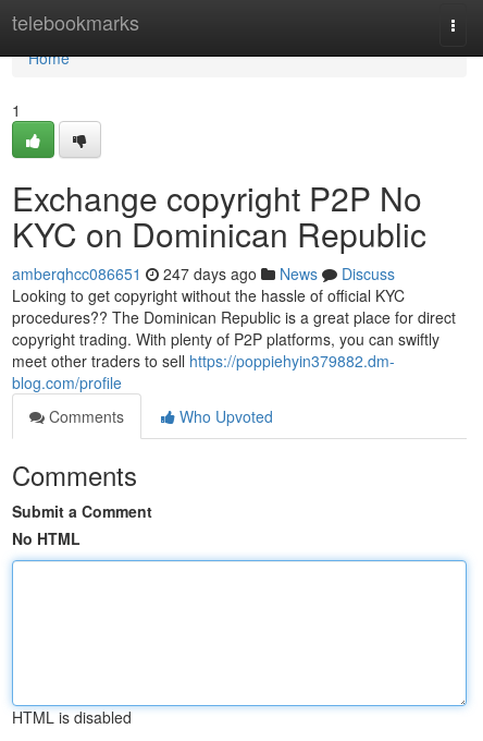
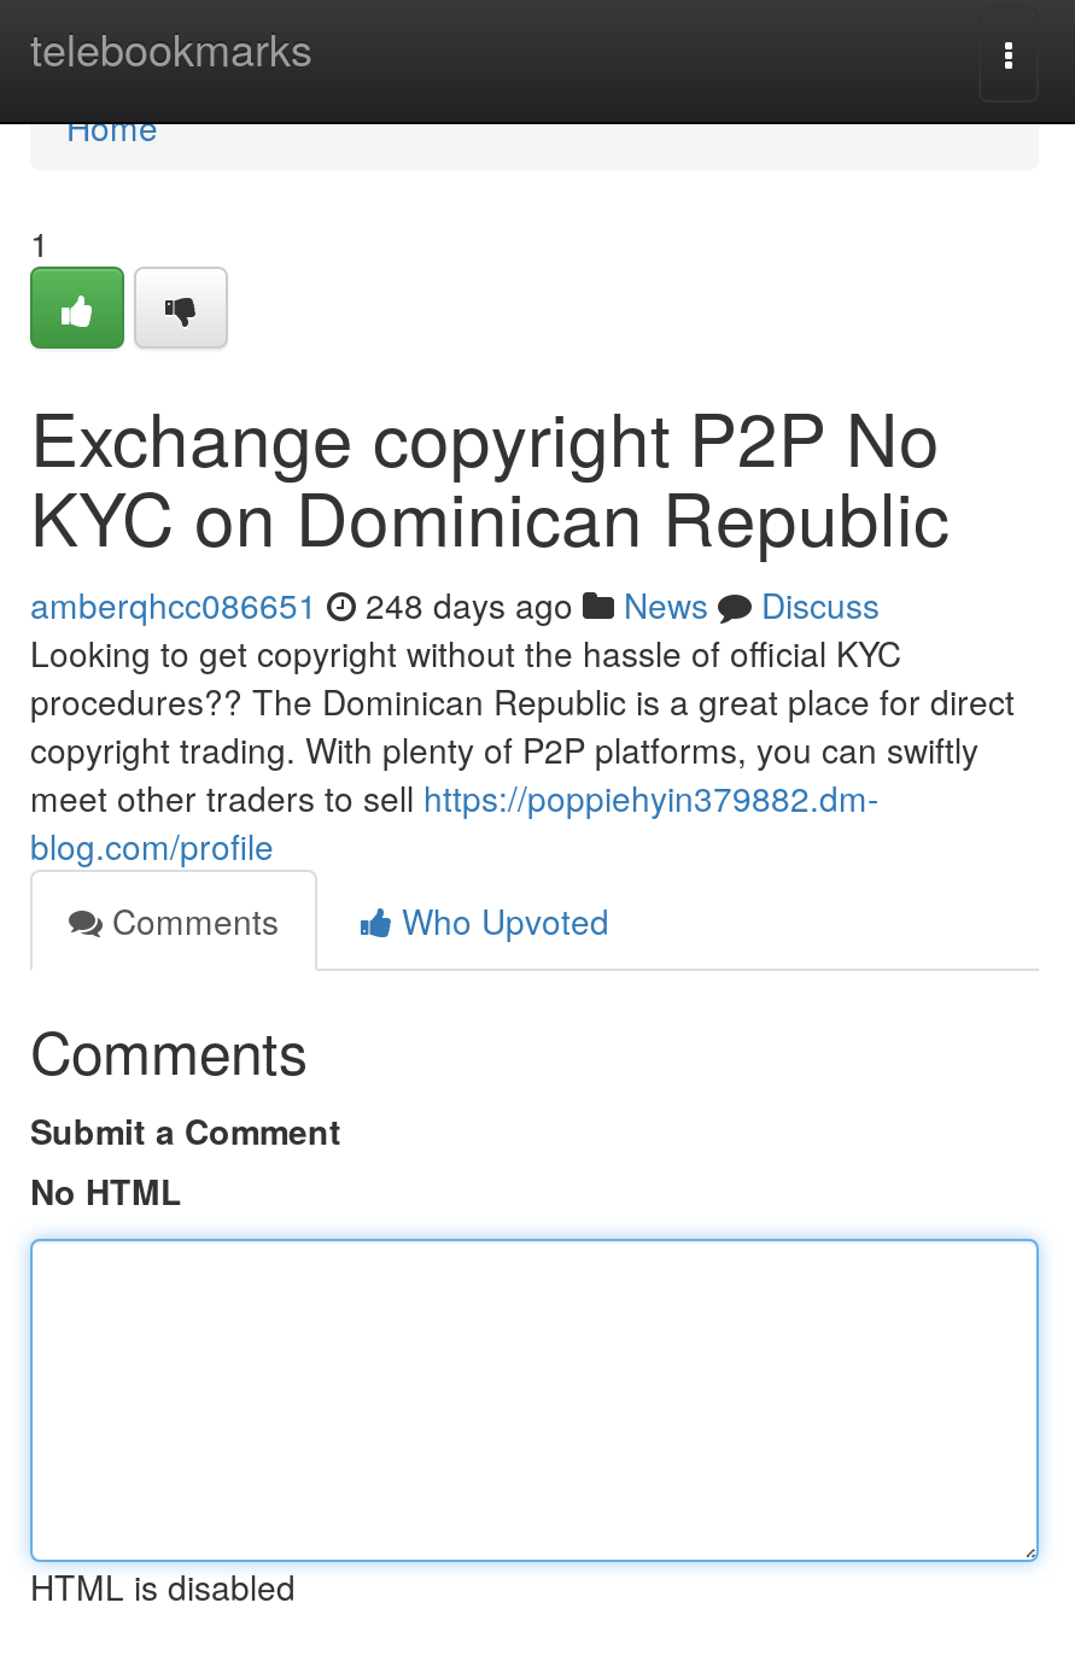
- amberqhcc086651 247 days ago News Discuss
+ amberqhcc086651 248 days ago News Discuss
